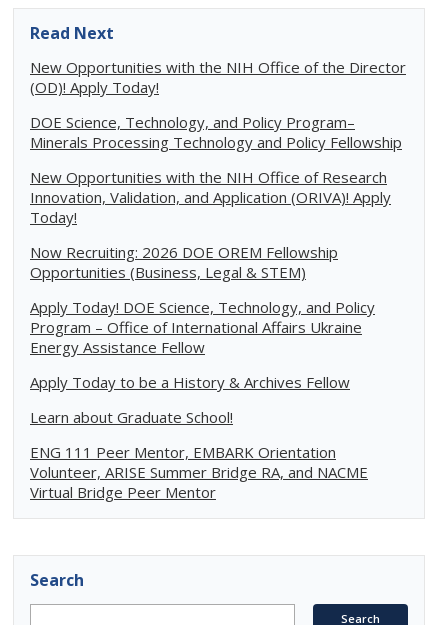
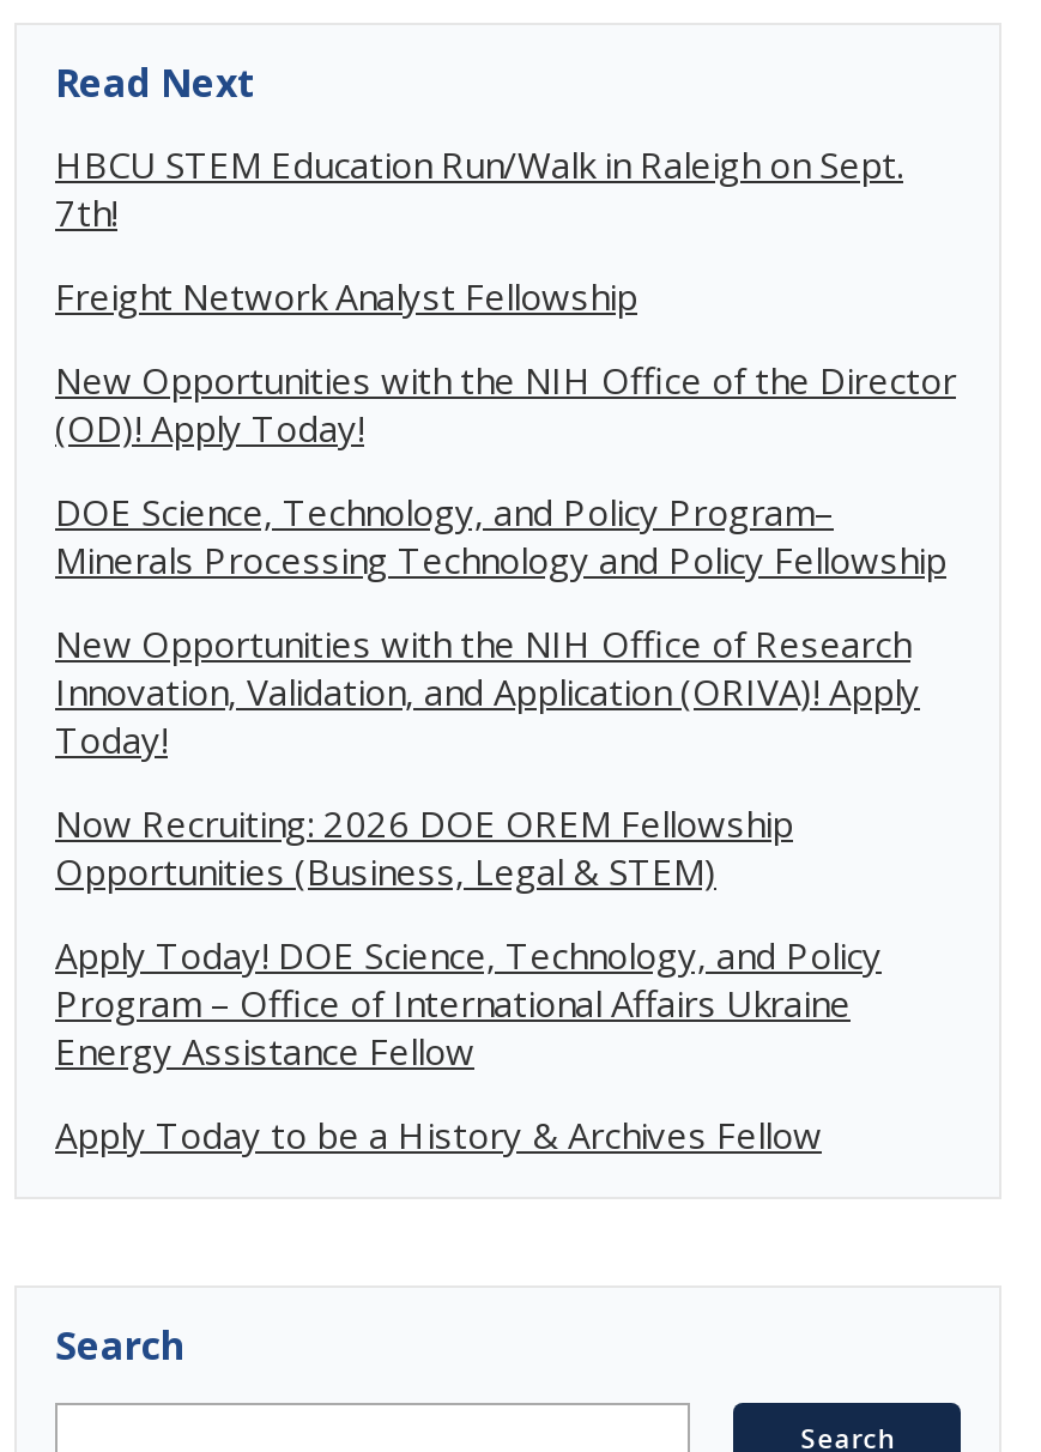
+ HBCU STEM Education Run/Walk in Raleigh on Sept.
+ 7th!
+ Freight Network Analyst Fellowship

moved down: New Opportunities with the NIH Office of the Director | (OD)! Apply Today! | DOE Science, Technology, and Policy Program– | ... | Energy Assistance Fellow | Apply Today to be a History & Archives Fellow

- Learn about Graduate School!
- ENG 111 Peer Mentor, EMBARK Orientation
- Volunteer, ARISE Summer Bridge RA, and NACME
- Virtual Bridge Peer Mentor
